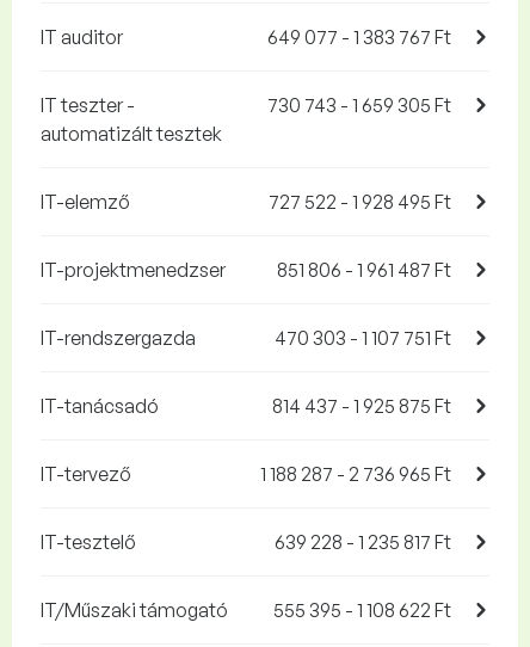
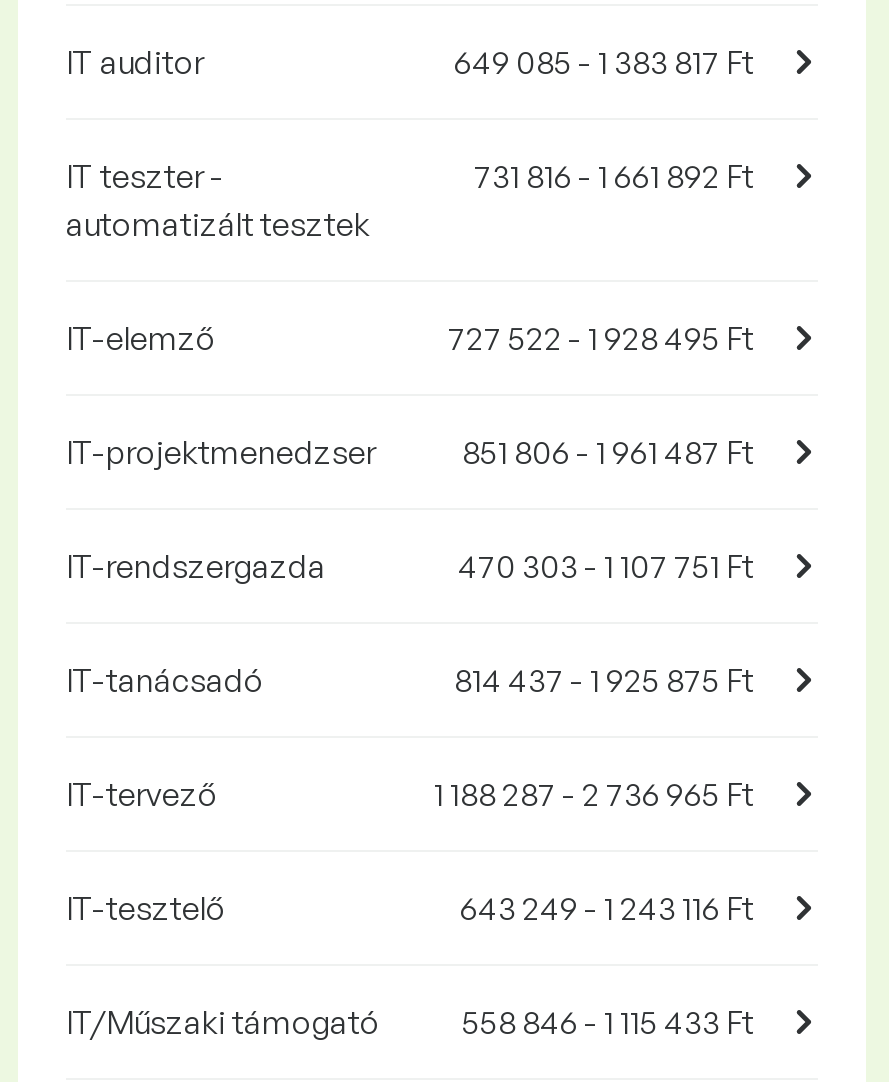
- 649 077 - 1 383 767 Ft
+ 649 085 - 1 383 817 Ft

- 730 743 - 1 659 305 Ft
+ 731 816 - 1 661 892 Ft

- 639 228 - 1 235 817 Ft
+ 643 249 - 1 243 116 Ft

- 555 395 - 1 108 622 Ft
+ 558 846 - 1 115 433 Ft
